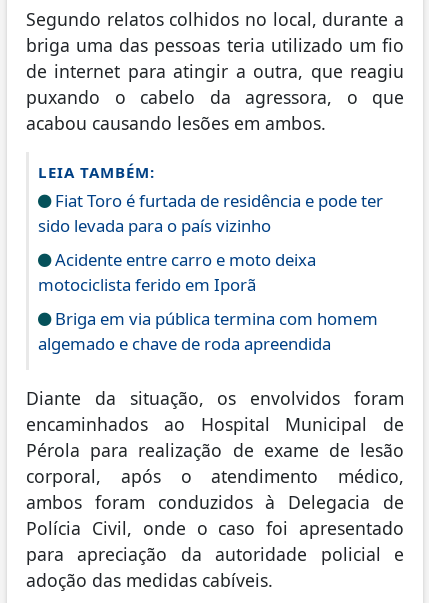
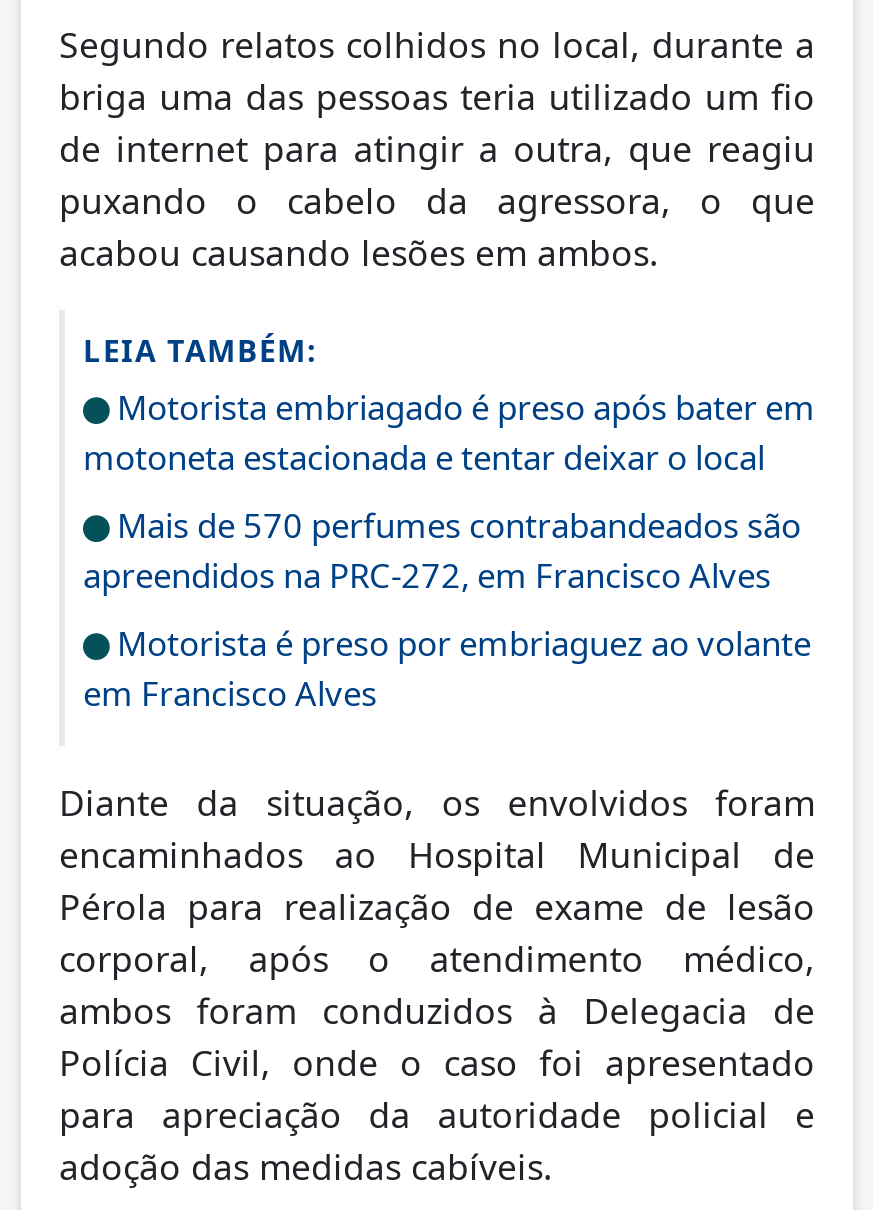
- Fiat Toro é furtada de residência e pode ter
- sido levada para o país vizinho
+ Motorista embriagado é preso após bater em
+ motoneta estacionada e tentar deixar o local

- Acidente entre carro e moto deixa
- motociclista ferido em Iporã
+ Mais de 570 perfumes contrabandeados são
+ apreendidos na PRC-272, em Francisco Alves

- Briga em via pública termina com homem
- algemado e chave de roda apreendida
+ Motorista é preso por embriaguez ao volante
+ em Francisco Alves
